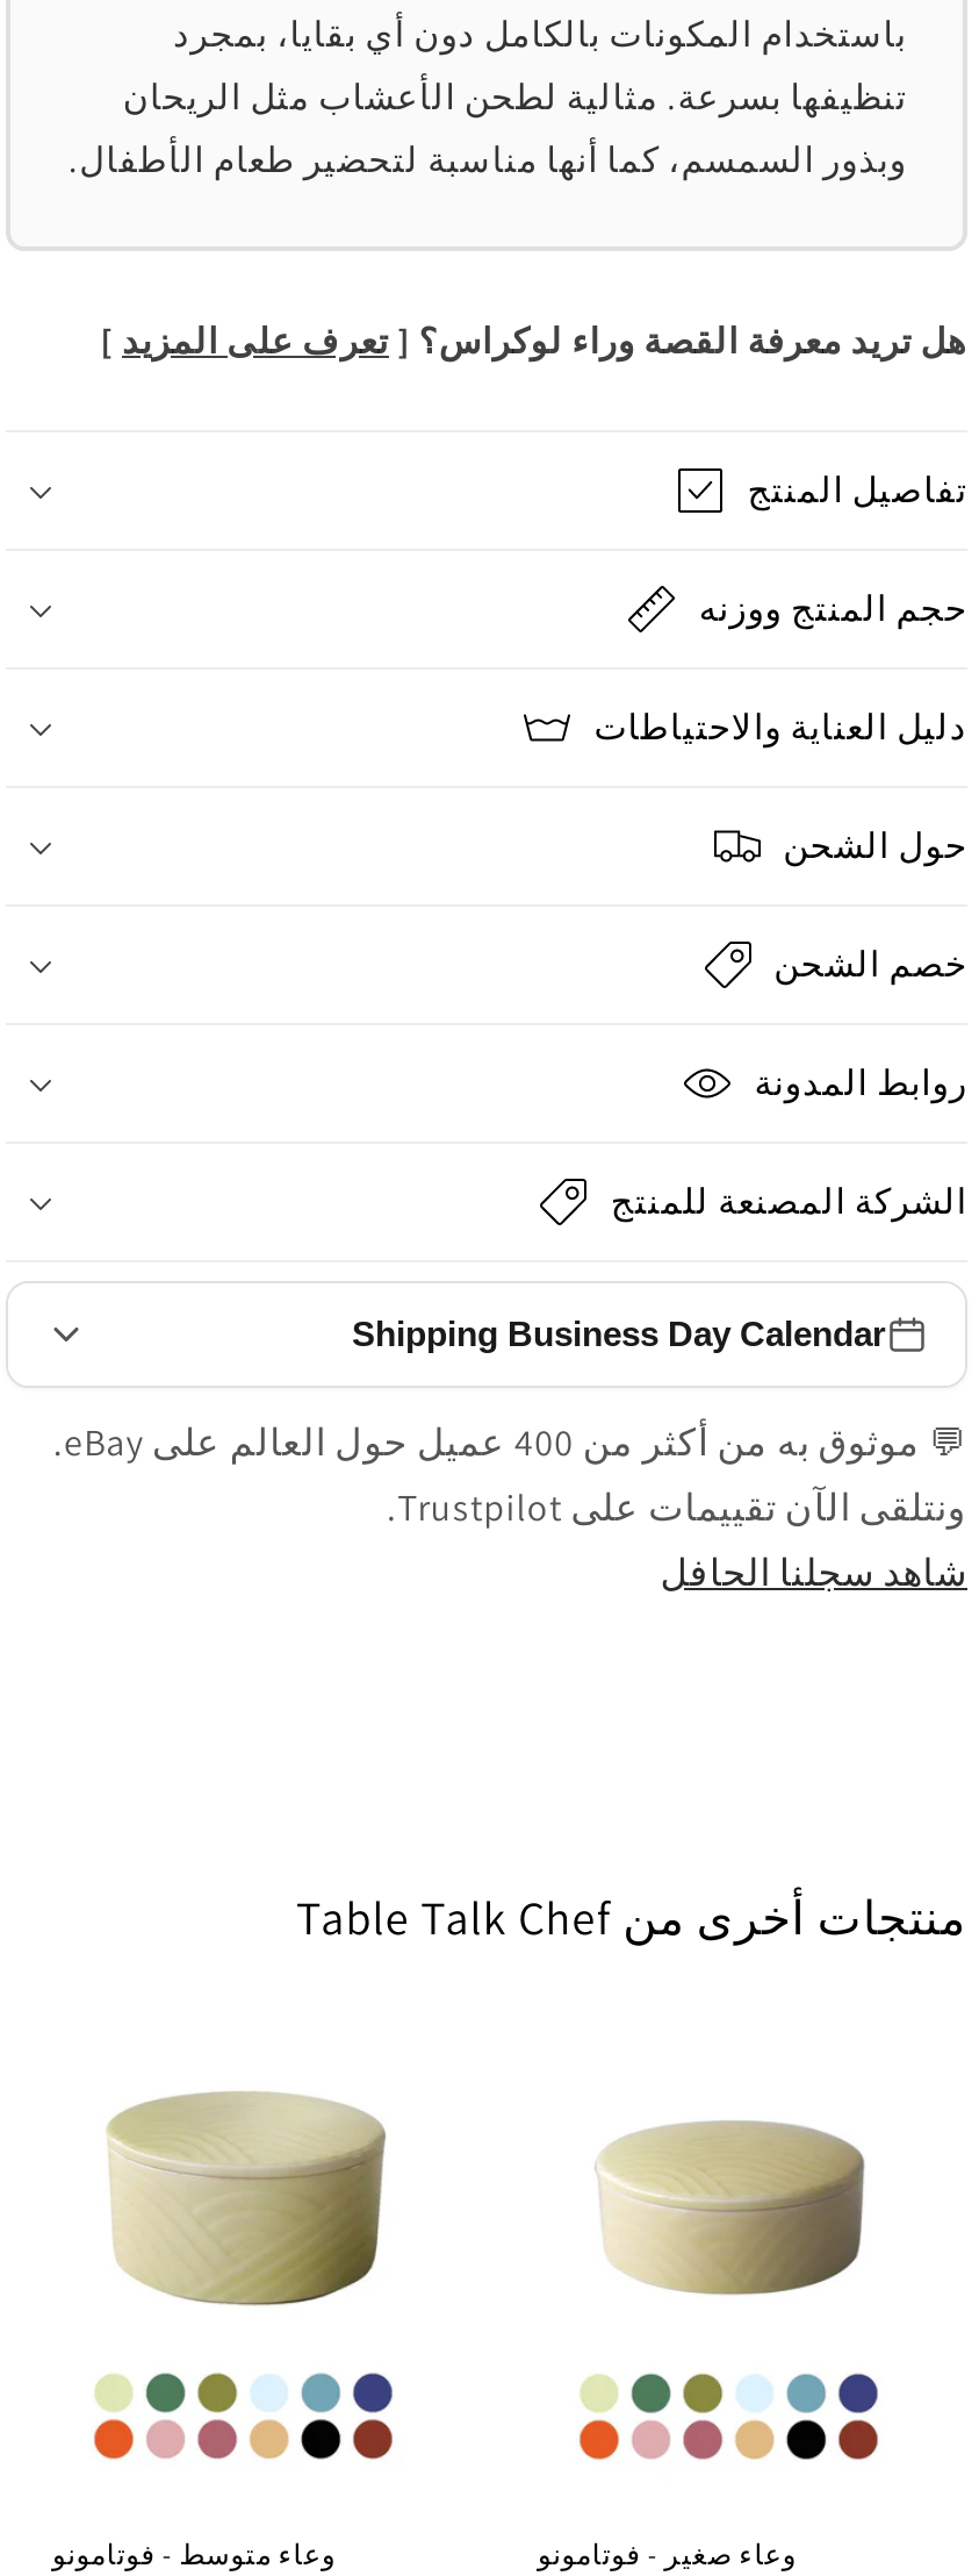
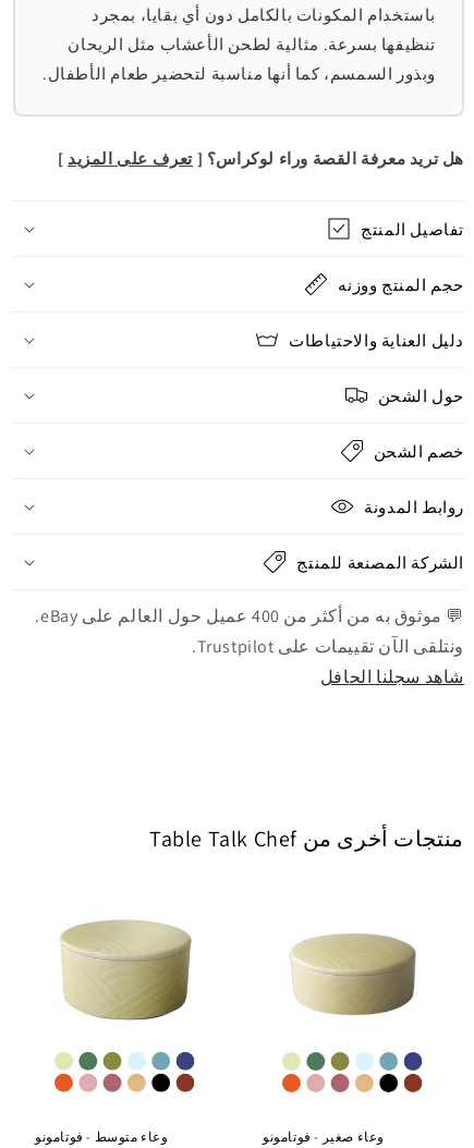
- Shipping Business Day Calendar
